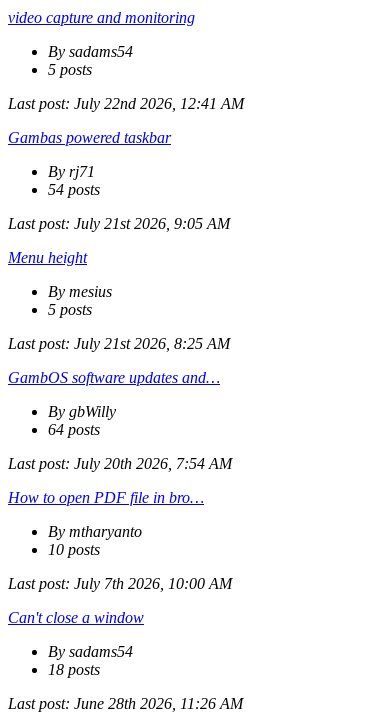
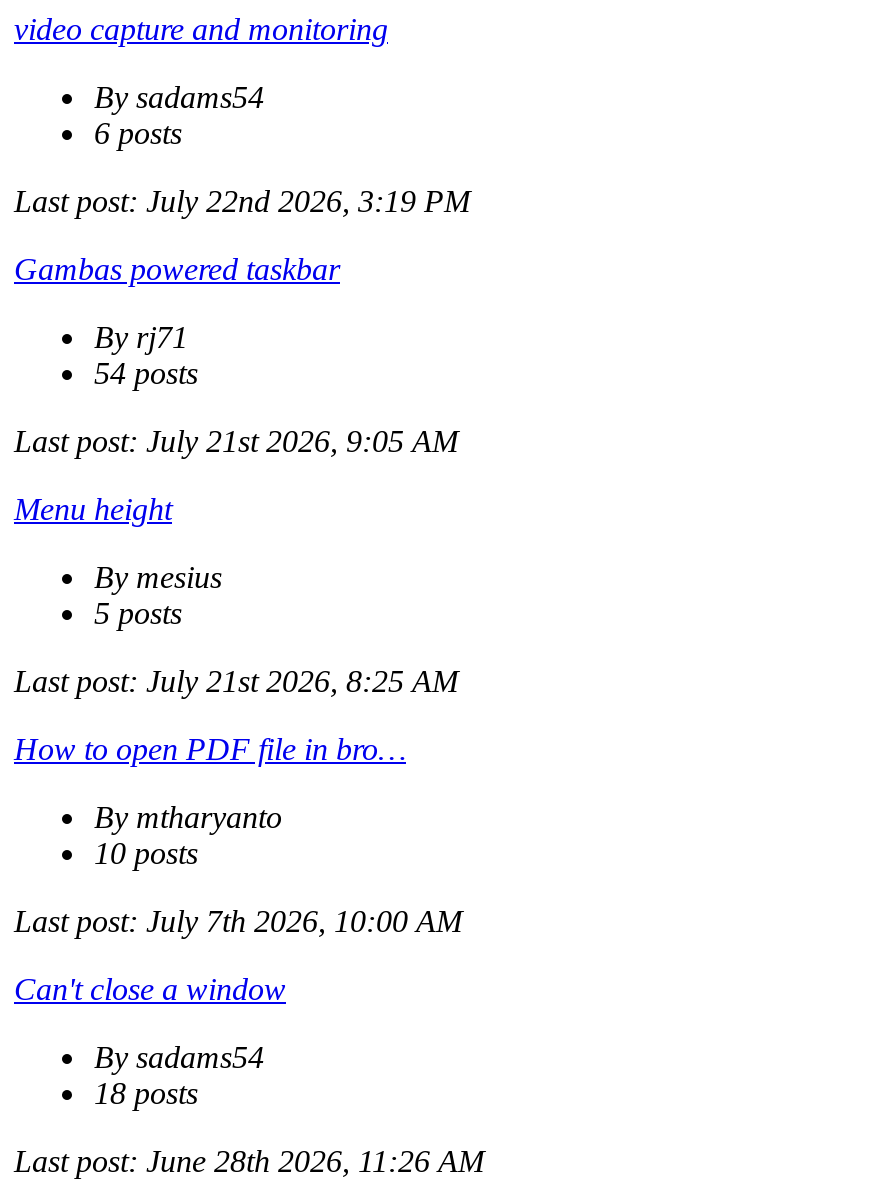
- 5 posts
+ 6 posts

- Last post: July 22nd 2026, 12:41 AM
+ Last post: July 22nd 2026, 3:19 PM

- GambOS software updates and…
- By gbWilly
- 64 posts
- Last post: July 20th 2026, 7:54 AM
